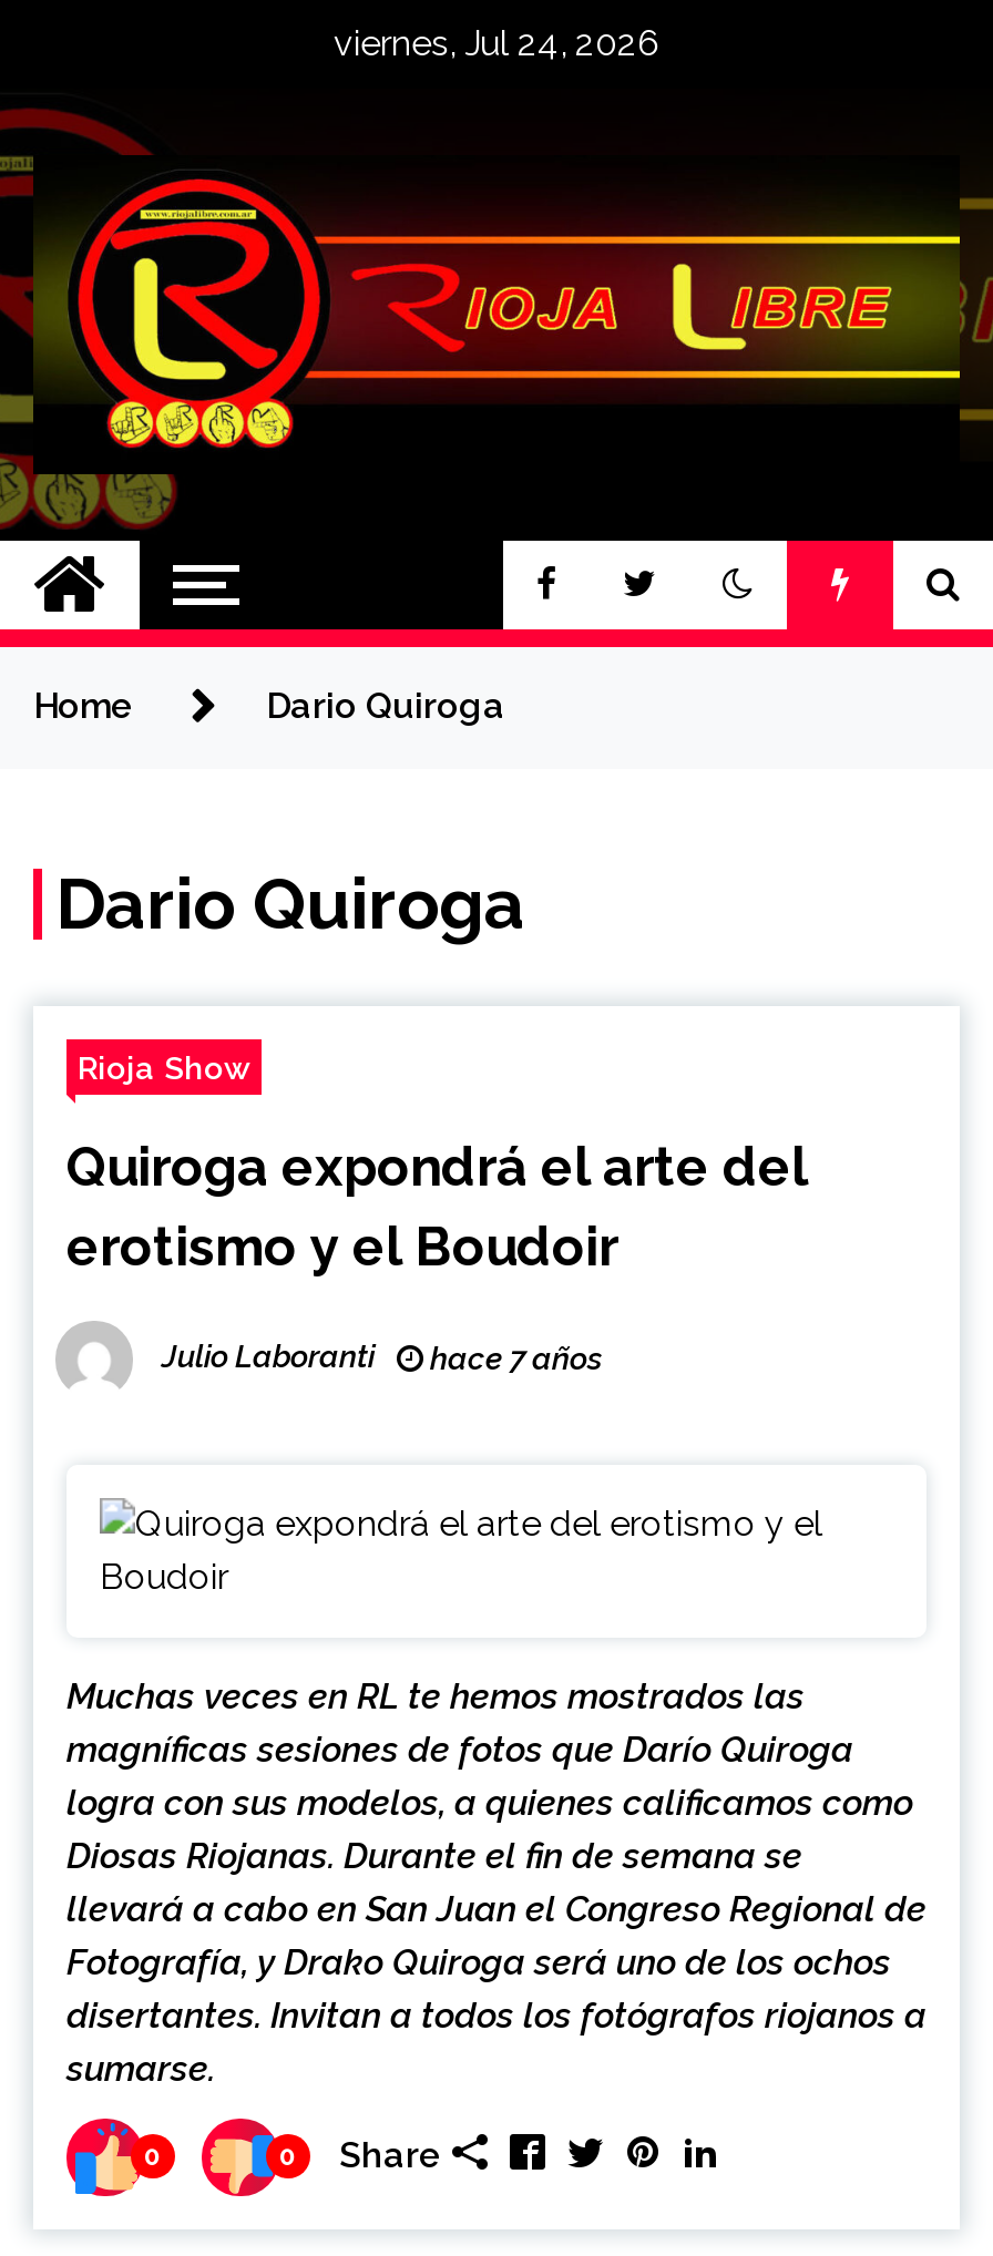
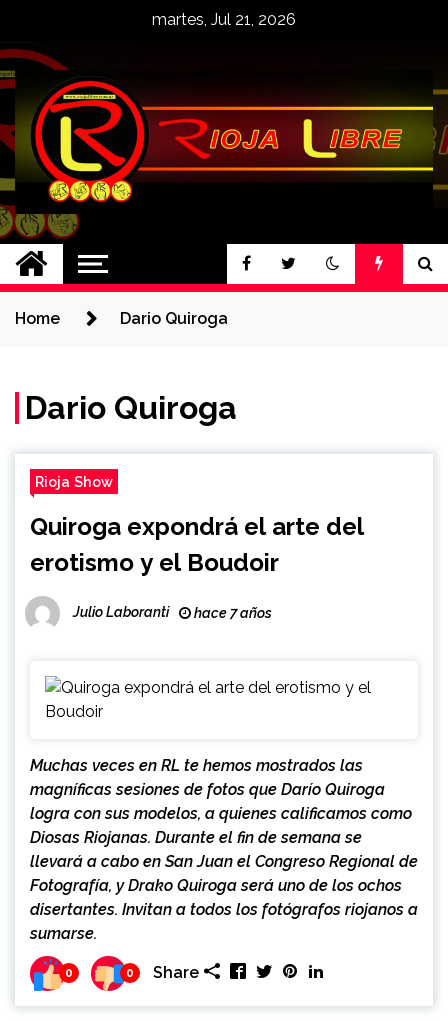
- viernes, Jul 24, 2026
+ martes, Jul 21, 2026
